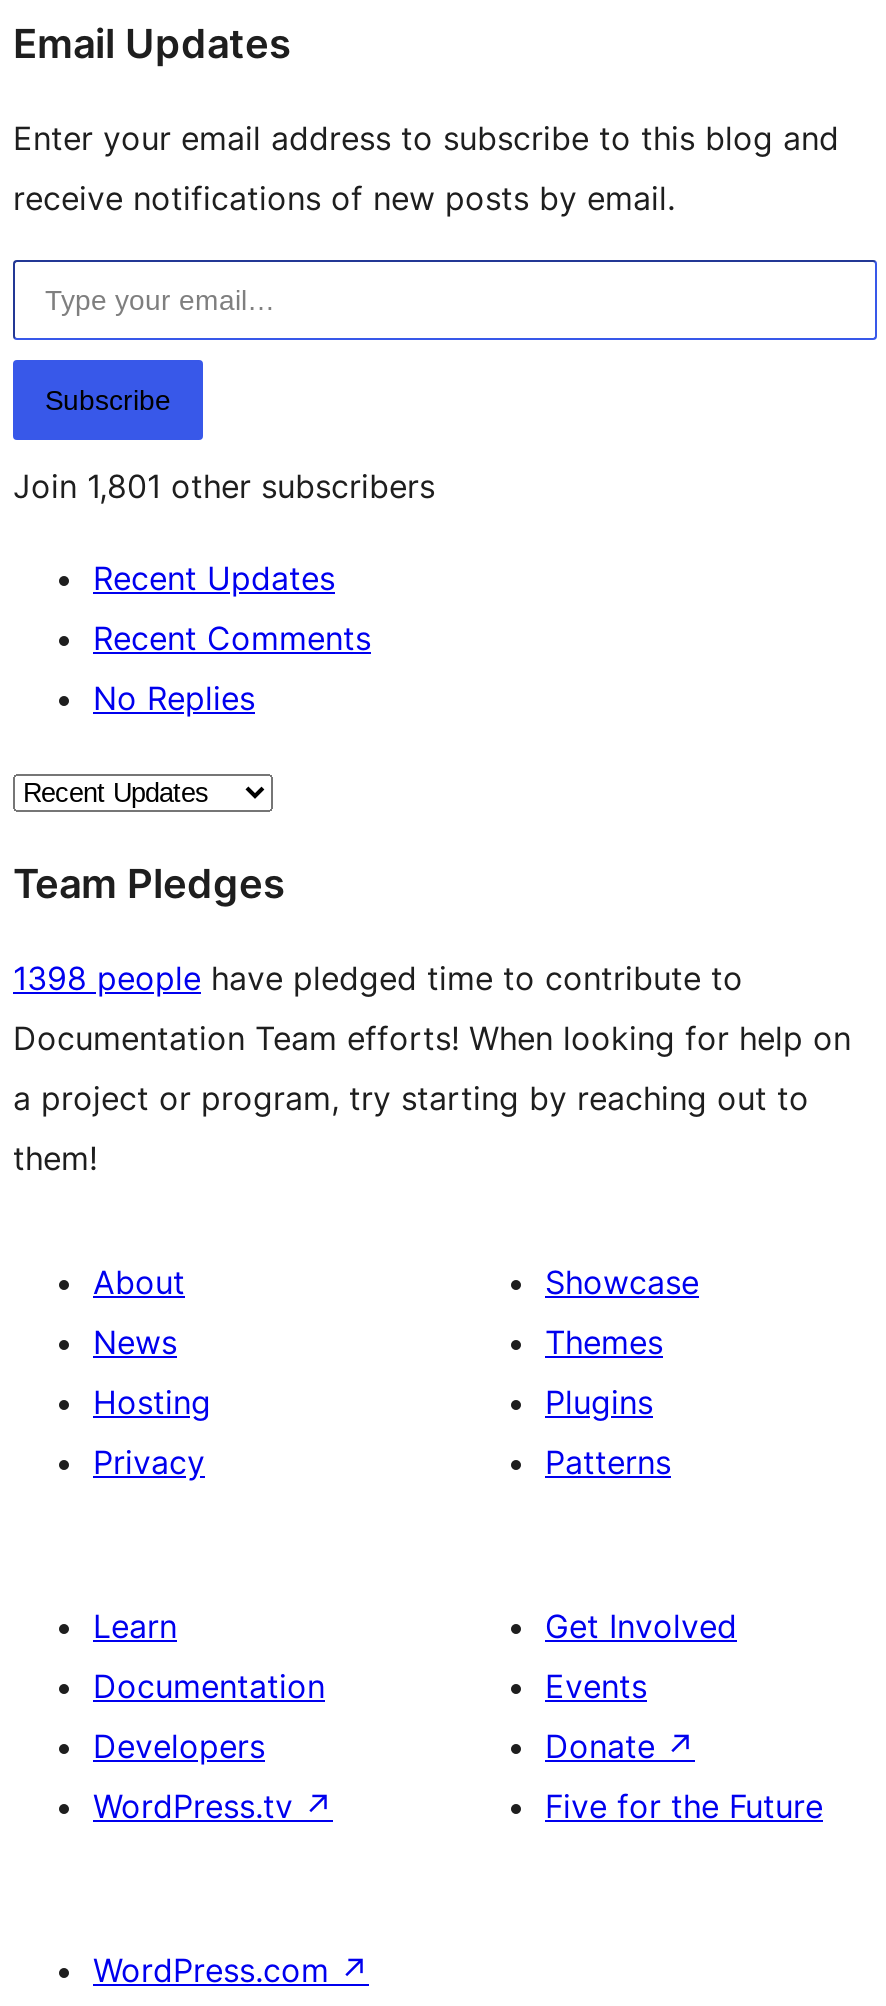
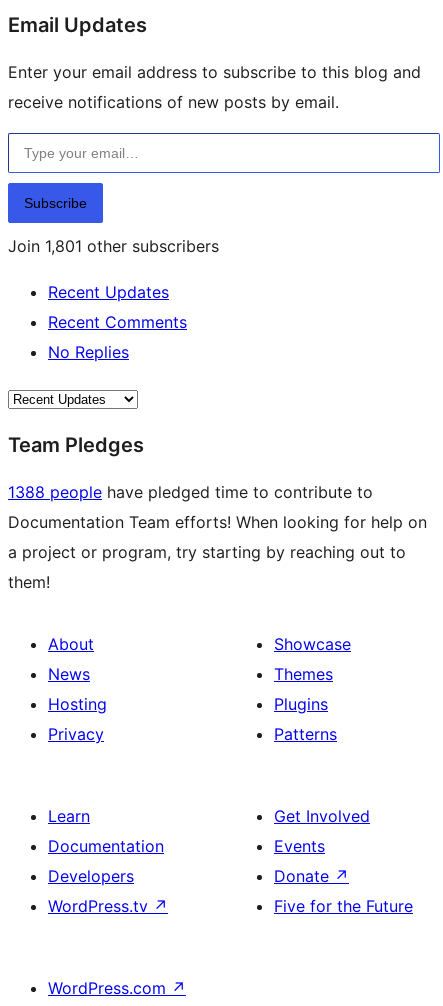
- 1398 people have pledged time to contribute to
+ 1388 people have pledged time to contribute to
